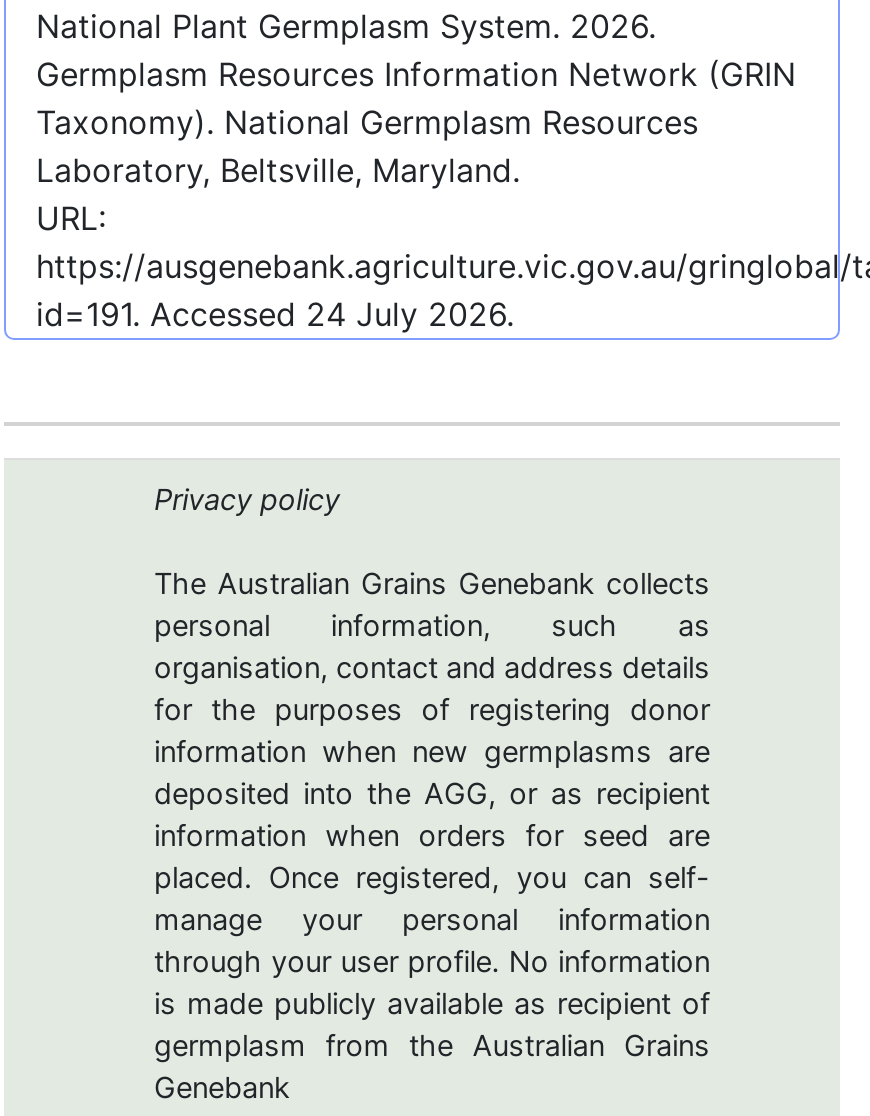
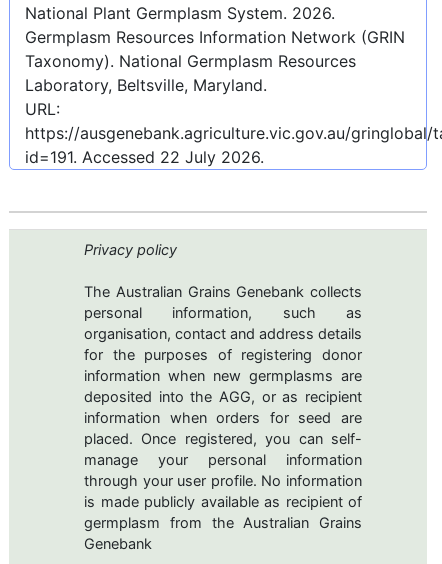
- id=191. Accessed 24 July 2026.
+ id=191. Accessed 22 July 2026.
